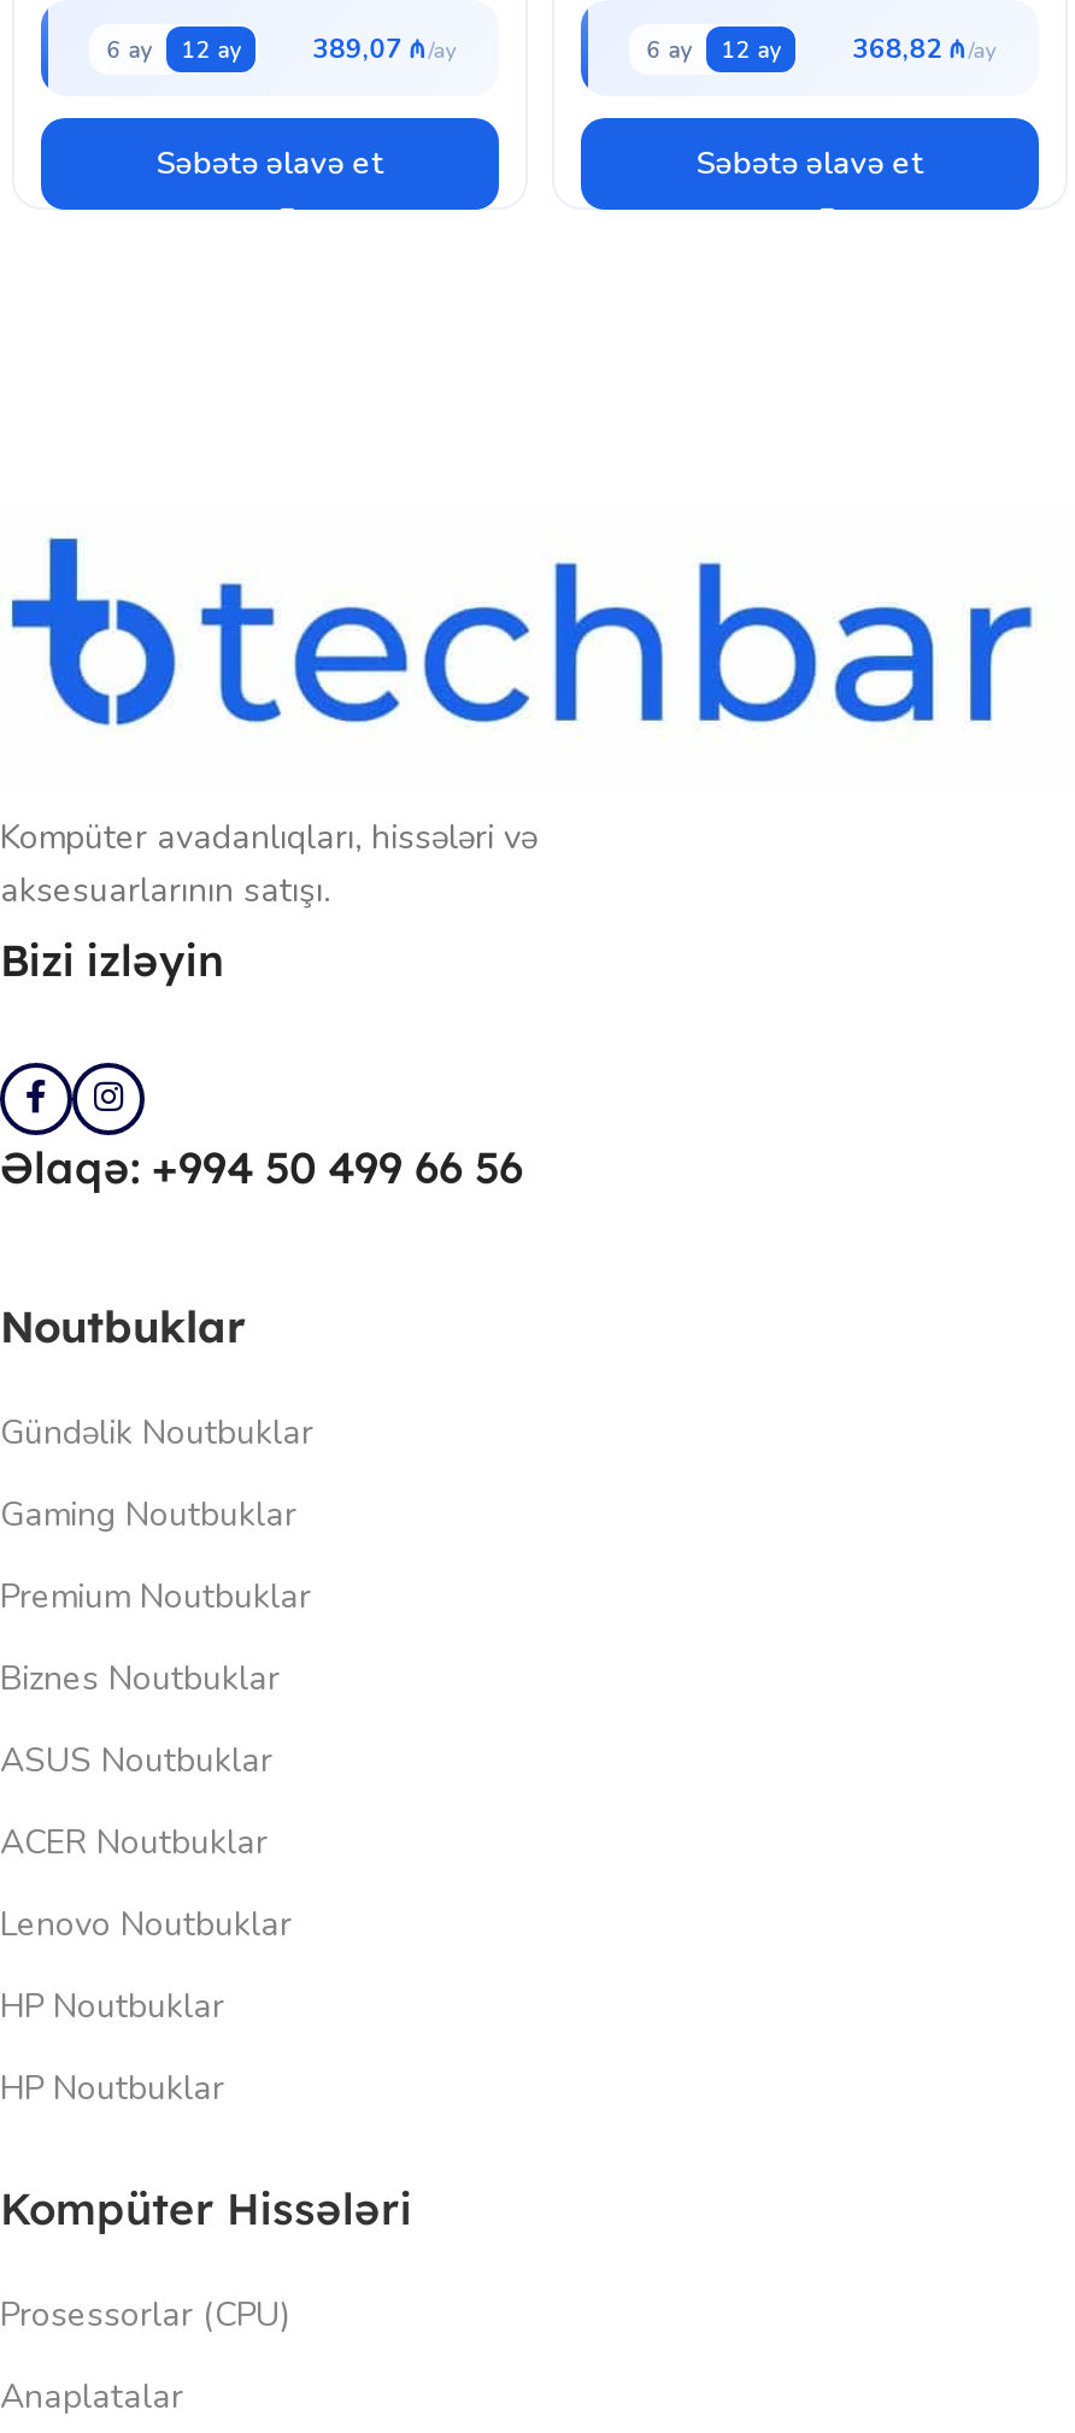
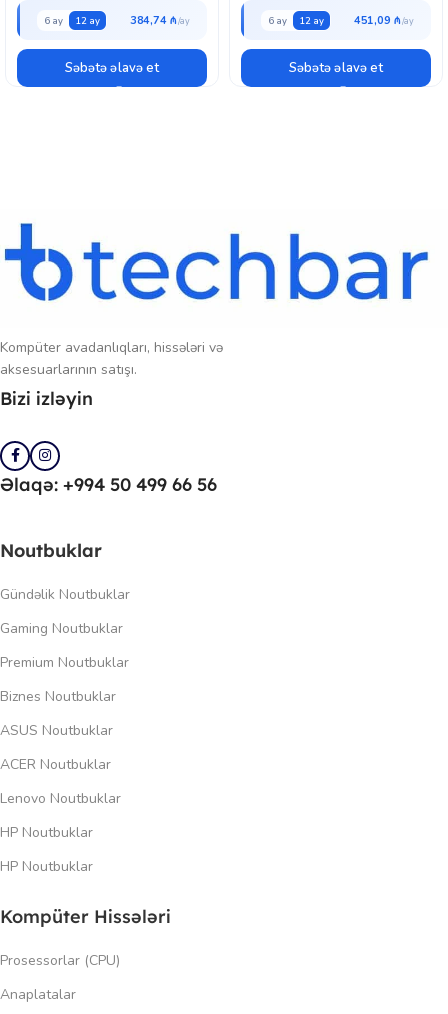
- 389,07 ₼
+ 384,74 ₼

- 368,82 ₼
+ 451,09 ₼
